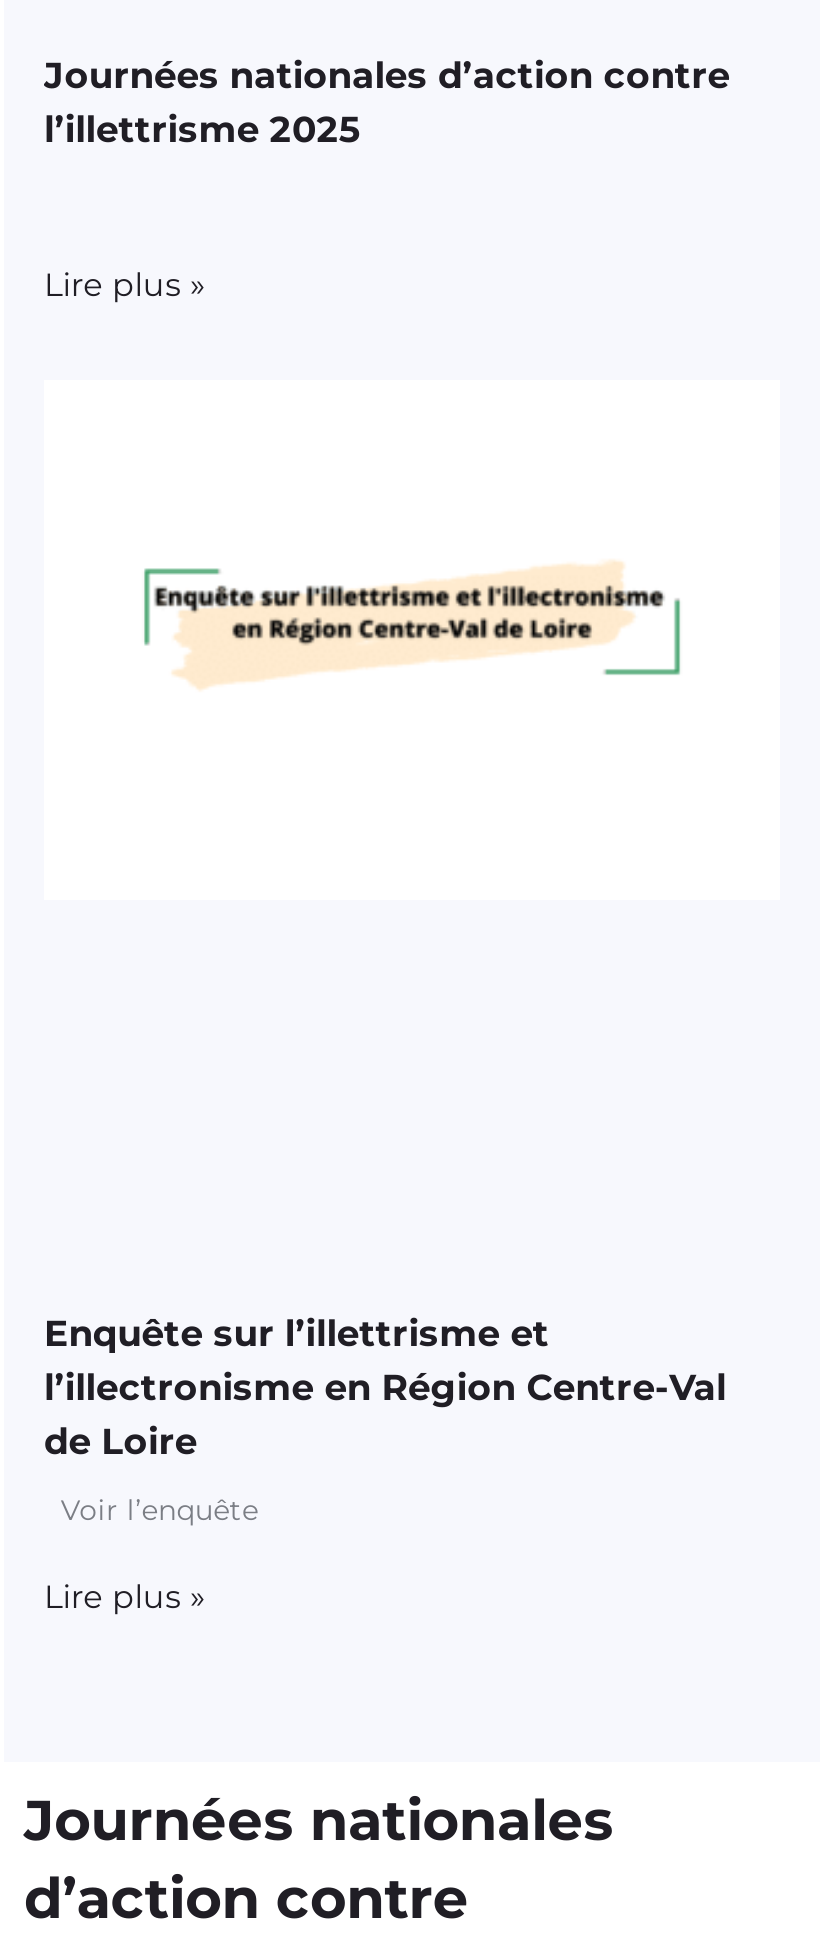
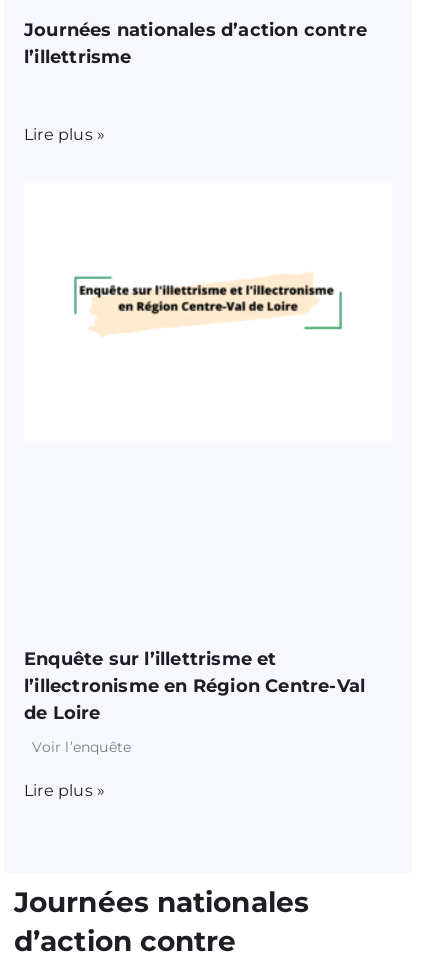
- l’illettrisme 2025
+ l’illettrisme
